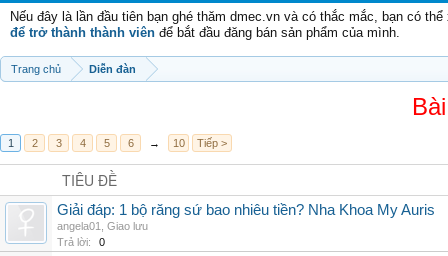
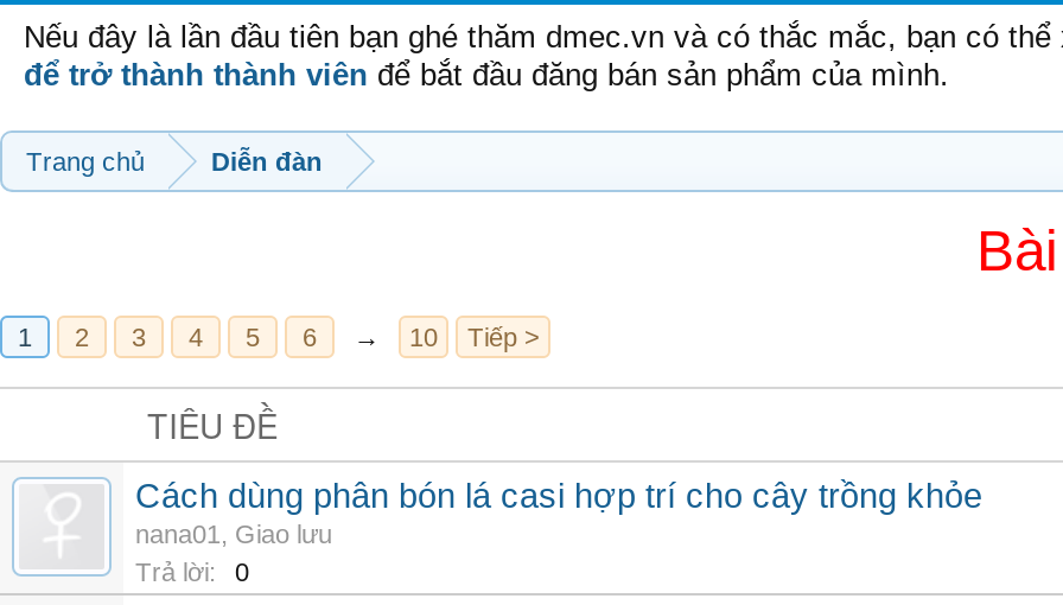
- Giải đáp: 1 bộ răng sứ bao nhiêu tiền? Nha Khoa My Auris
- angela01, Giao lưu
+ Cách dùng phân bón lá casi hợp trí cho cây trồng khỏe
+ nana01, Giao lưu
